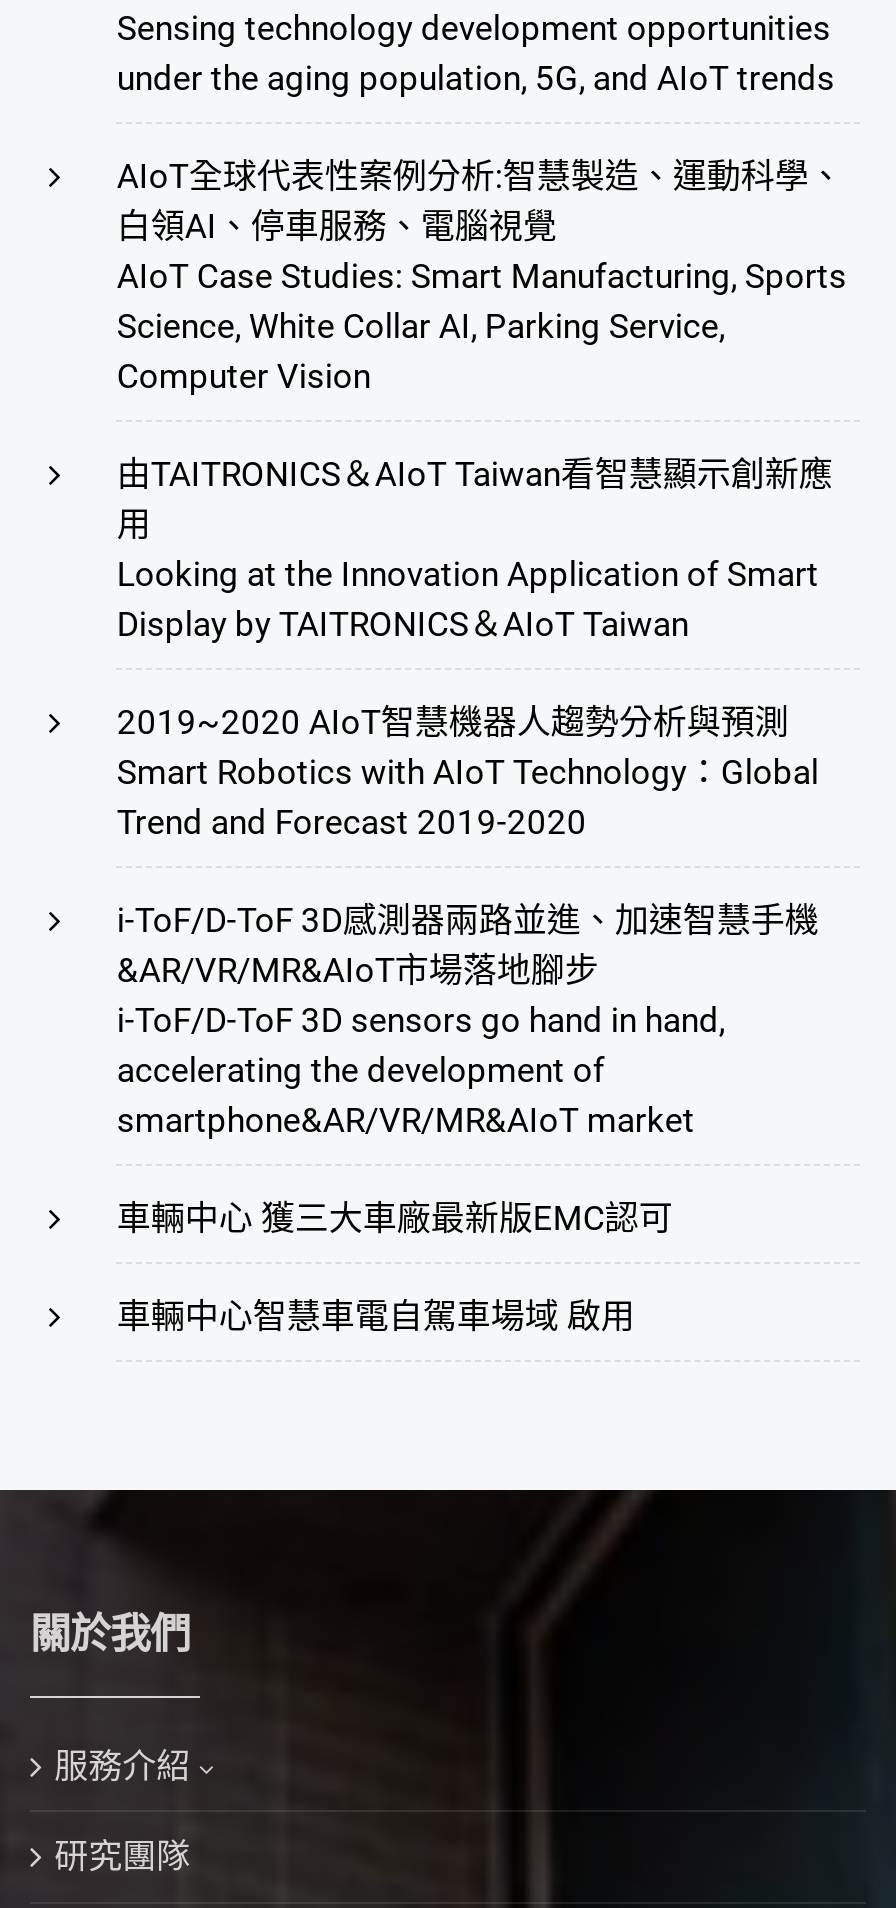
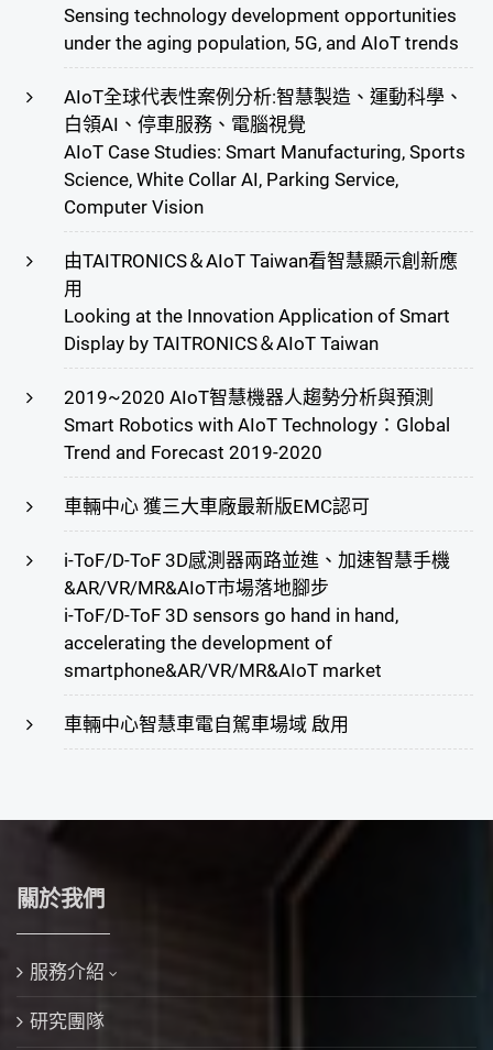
moved down: i-ToF/D-ToF 3D感測器兩路並進、加速智慧手機 | &AR/VR/MR&AIoT市場落地腳步 | i-ToF/D-ToF 3D sensors go hand in hand, | accelerating the development of | smartphone&AR/VR/MR&AIoT market

moved up: 車輛中心 獲三大車廠最新版EMC認可
